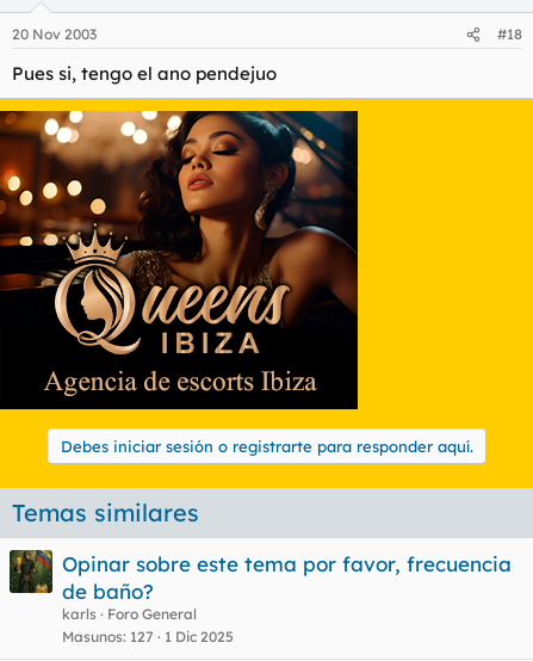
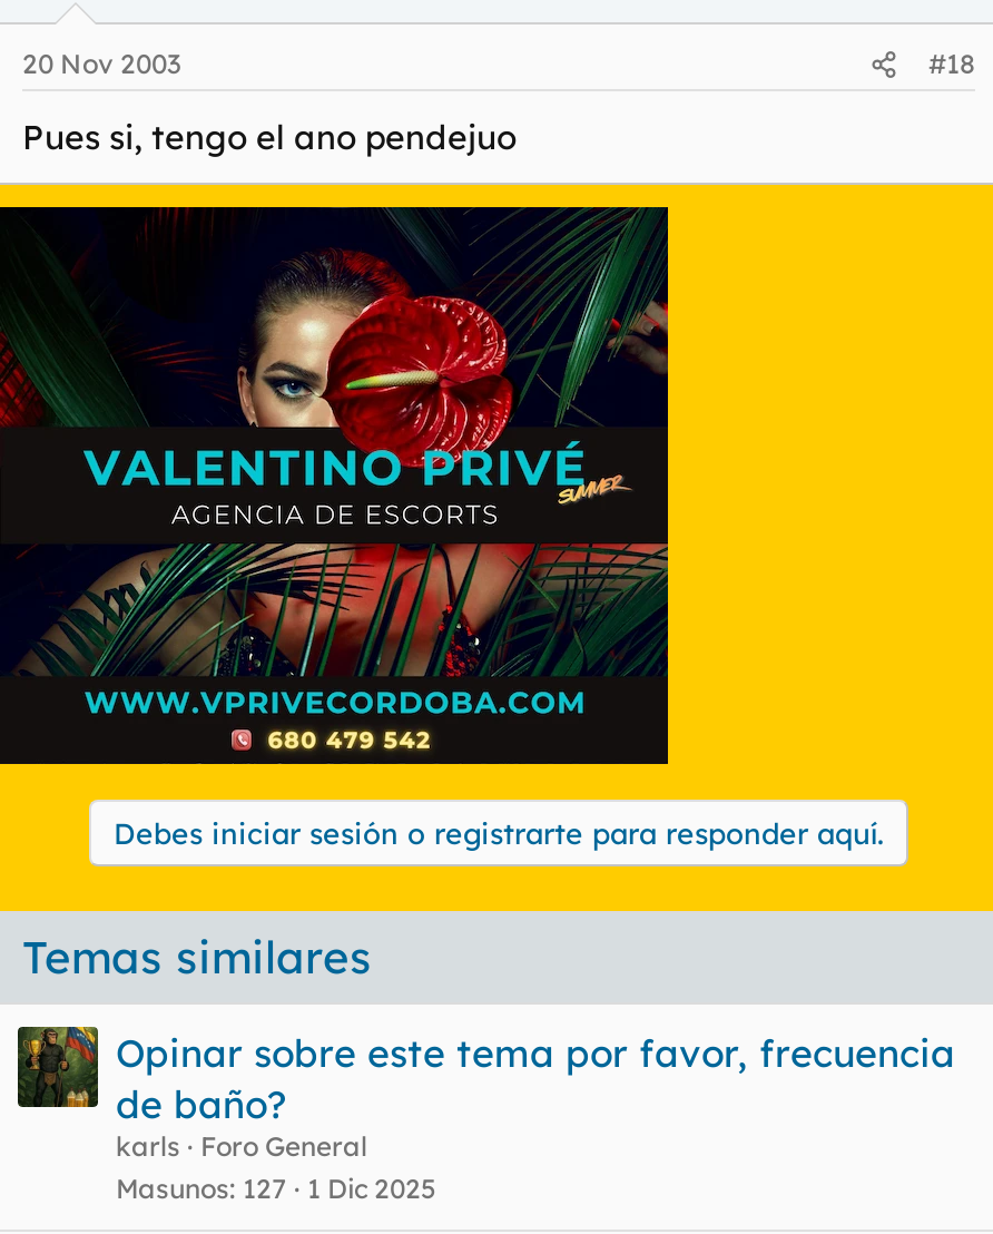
- [image]
+ [image]
